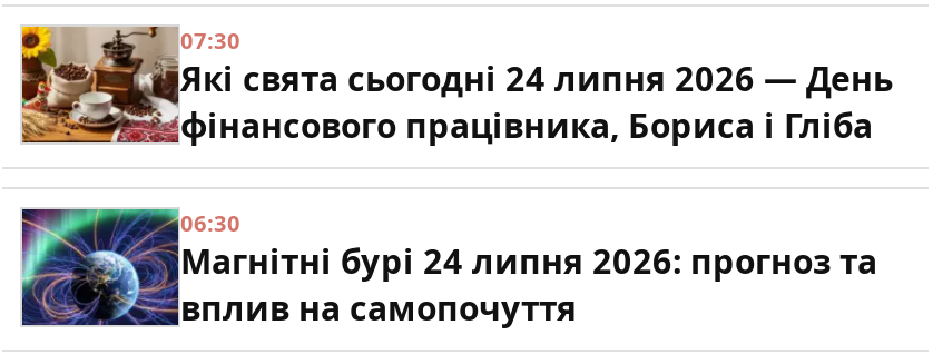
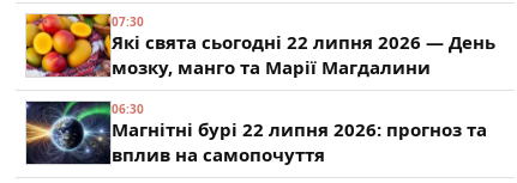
- [image]
- Які свята сьогодні 24 липня 2026 — День
- фінансового працівника, Бориса і Гліба
+ [image]
+ Які свята сьогодні 22 липня 2026 — День
+ мозку, манго та Марії Магдалини

- [image]
- Магнітні бурі 24 липня 2026: прогноз та
+ [image]
+ Магнітні бурі 22 липня 2026: прогноз та
